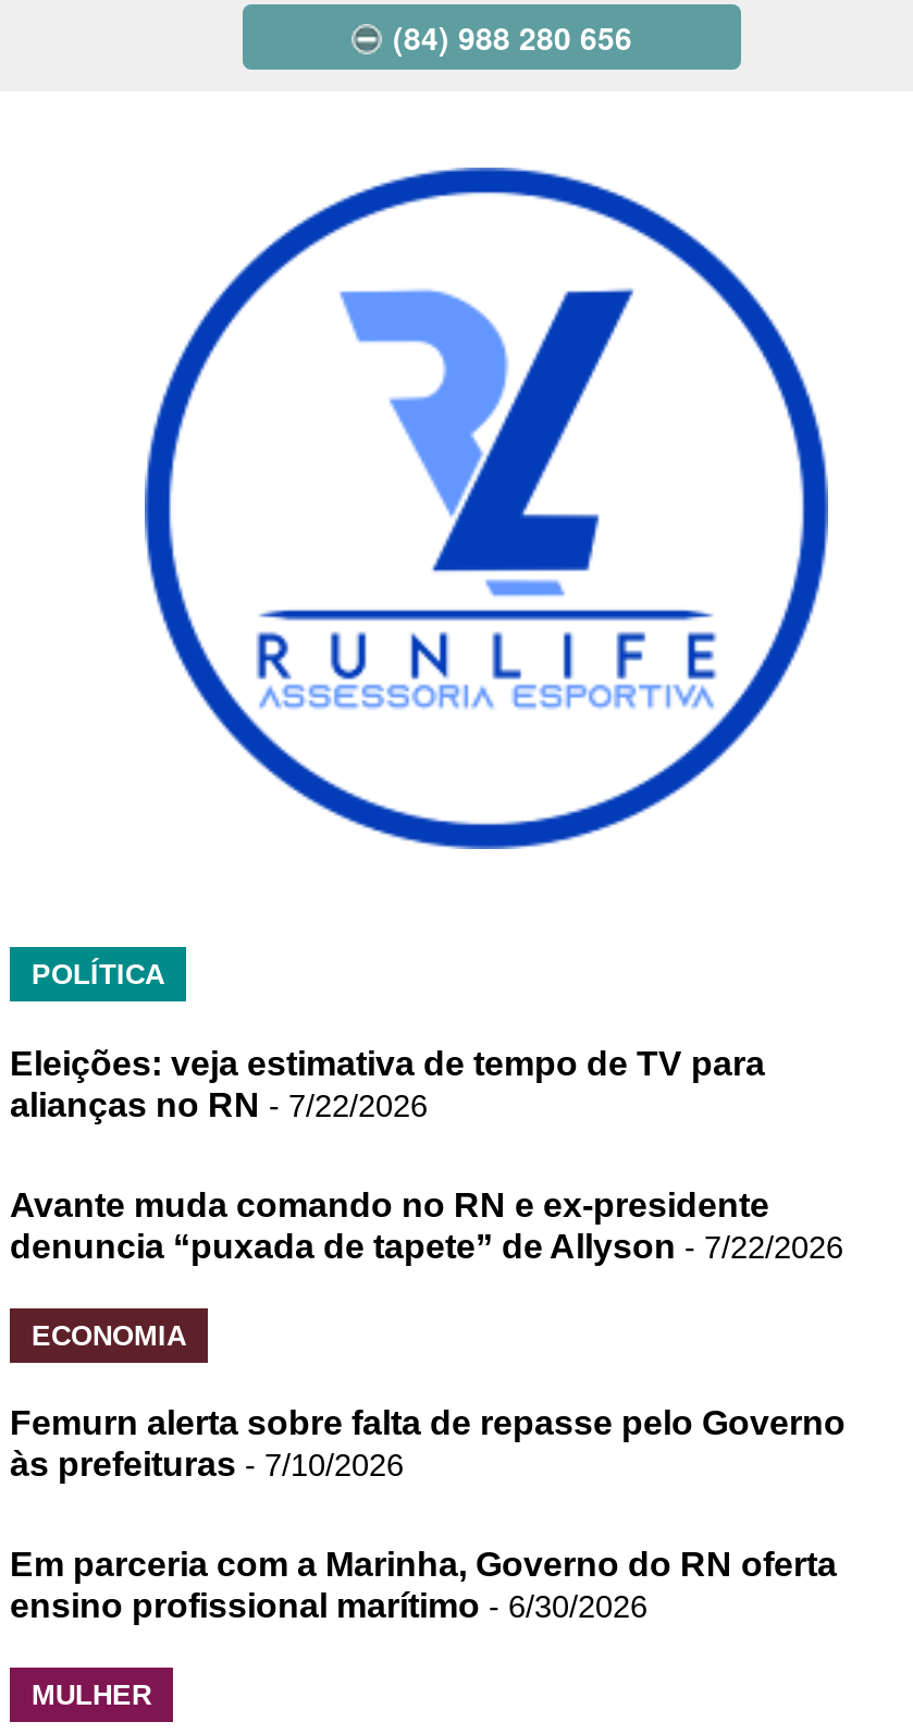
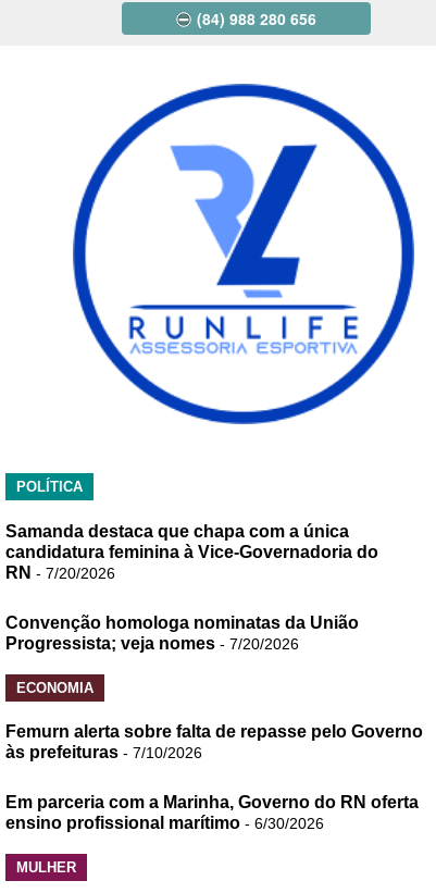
- Eleições: veja estimativa de tempo de TV para
- alianças no RN - 7/22/2026
+ Samanda destaca que chapa com a única
+ candidatura feminina à Vice-Governadoria do
+ RN - 7/20/2026

- Avante muda comando no RN e ex-presidente
- denuncia “puxada de tapete” de Allyson - 7/22/2026
+ Convenção homologa nominatas da União
+ Progressista; veja nomes - 7/20/2026
